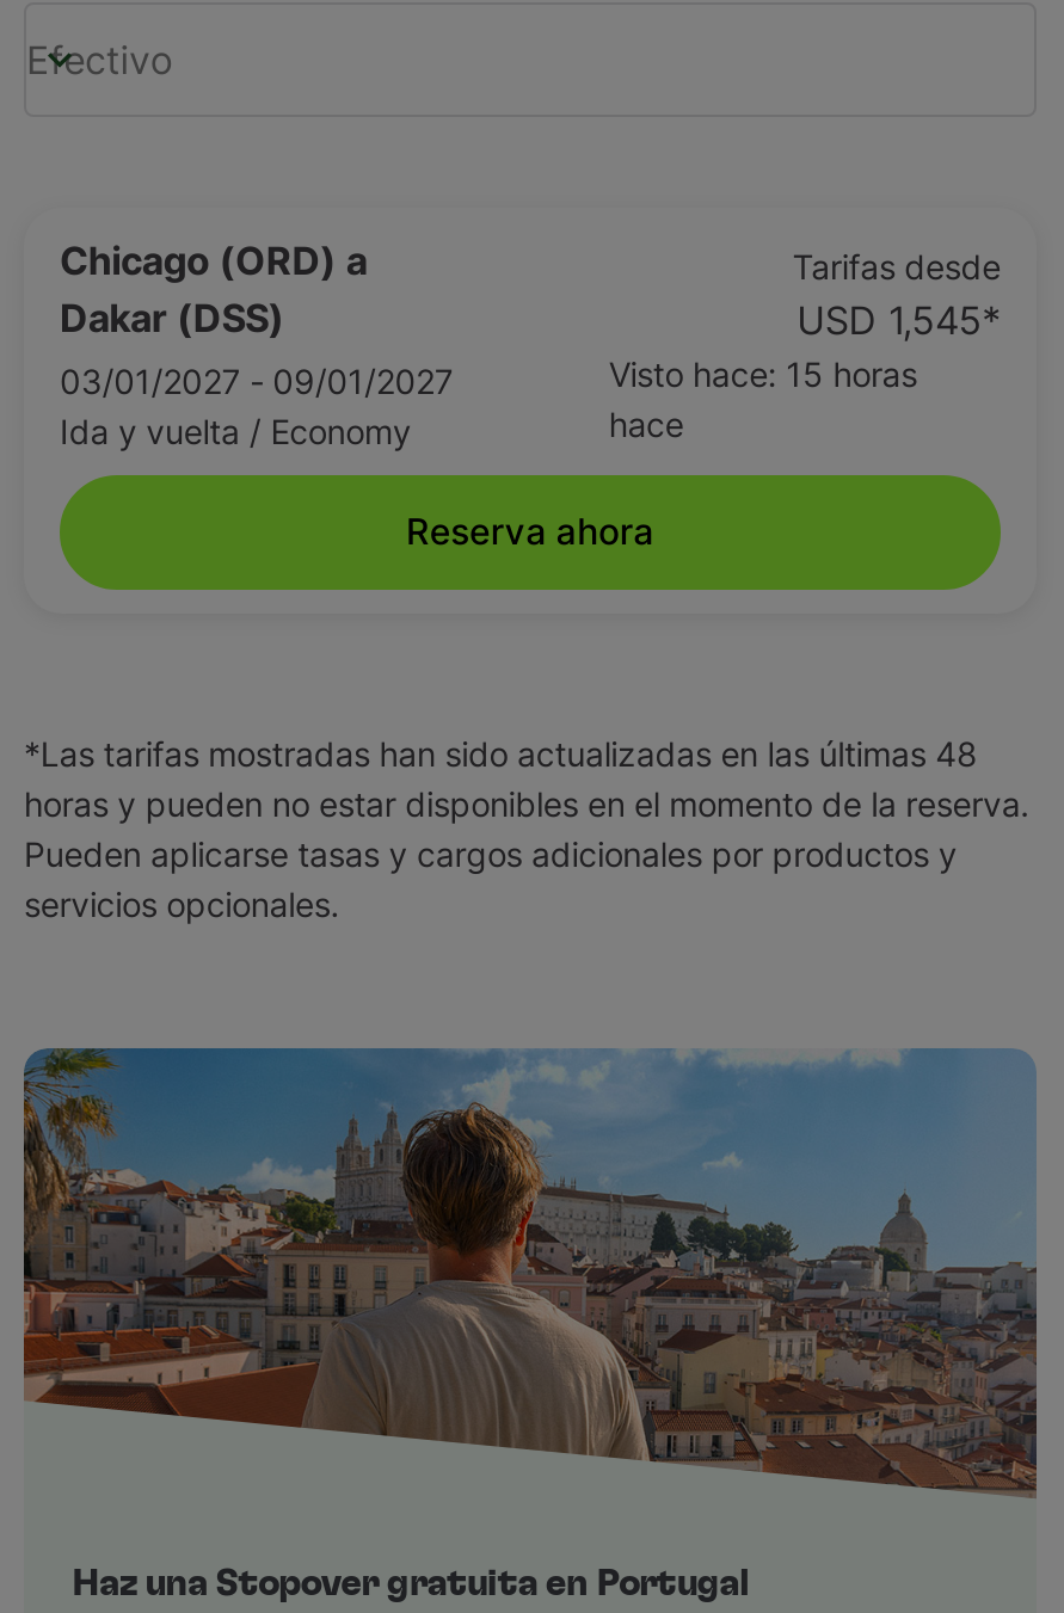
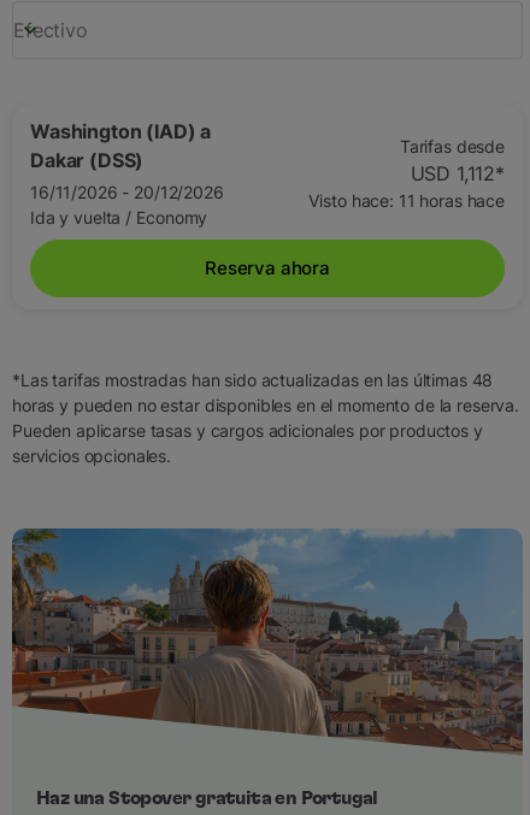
- Chicago (ORD) a
+ Washington (IAD) a

- USD 1,545*
- Visto hace: 15 horas
- hace
+ USD 1,112*
+ Visto hace: 11 horas hace

- 03/01/2027 - 09/01/2027
+ 16/11/2026 - 20/12/2026
